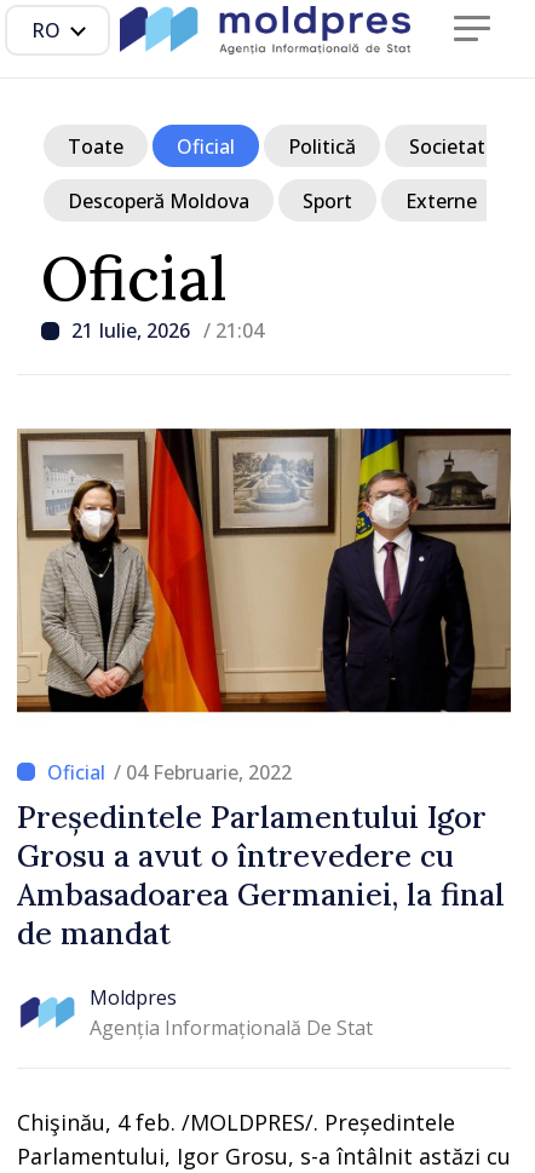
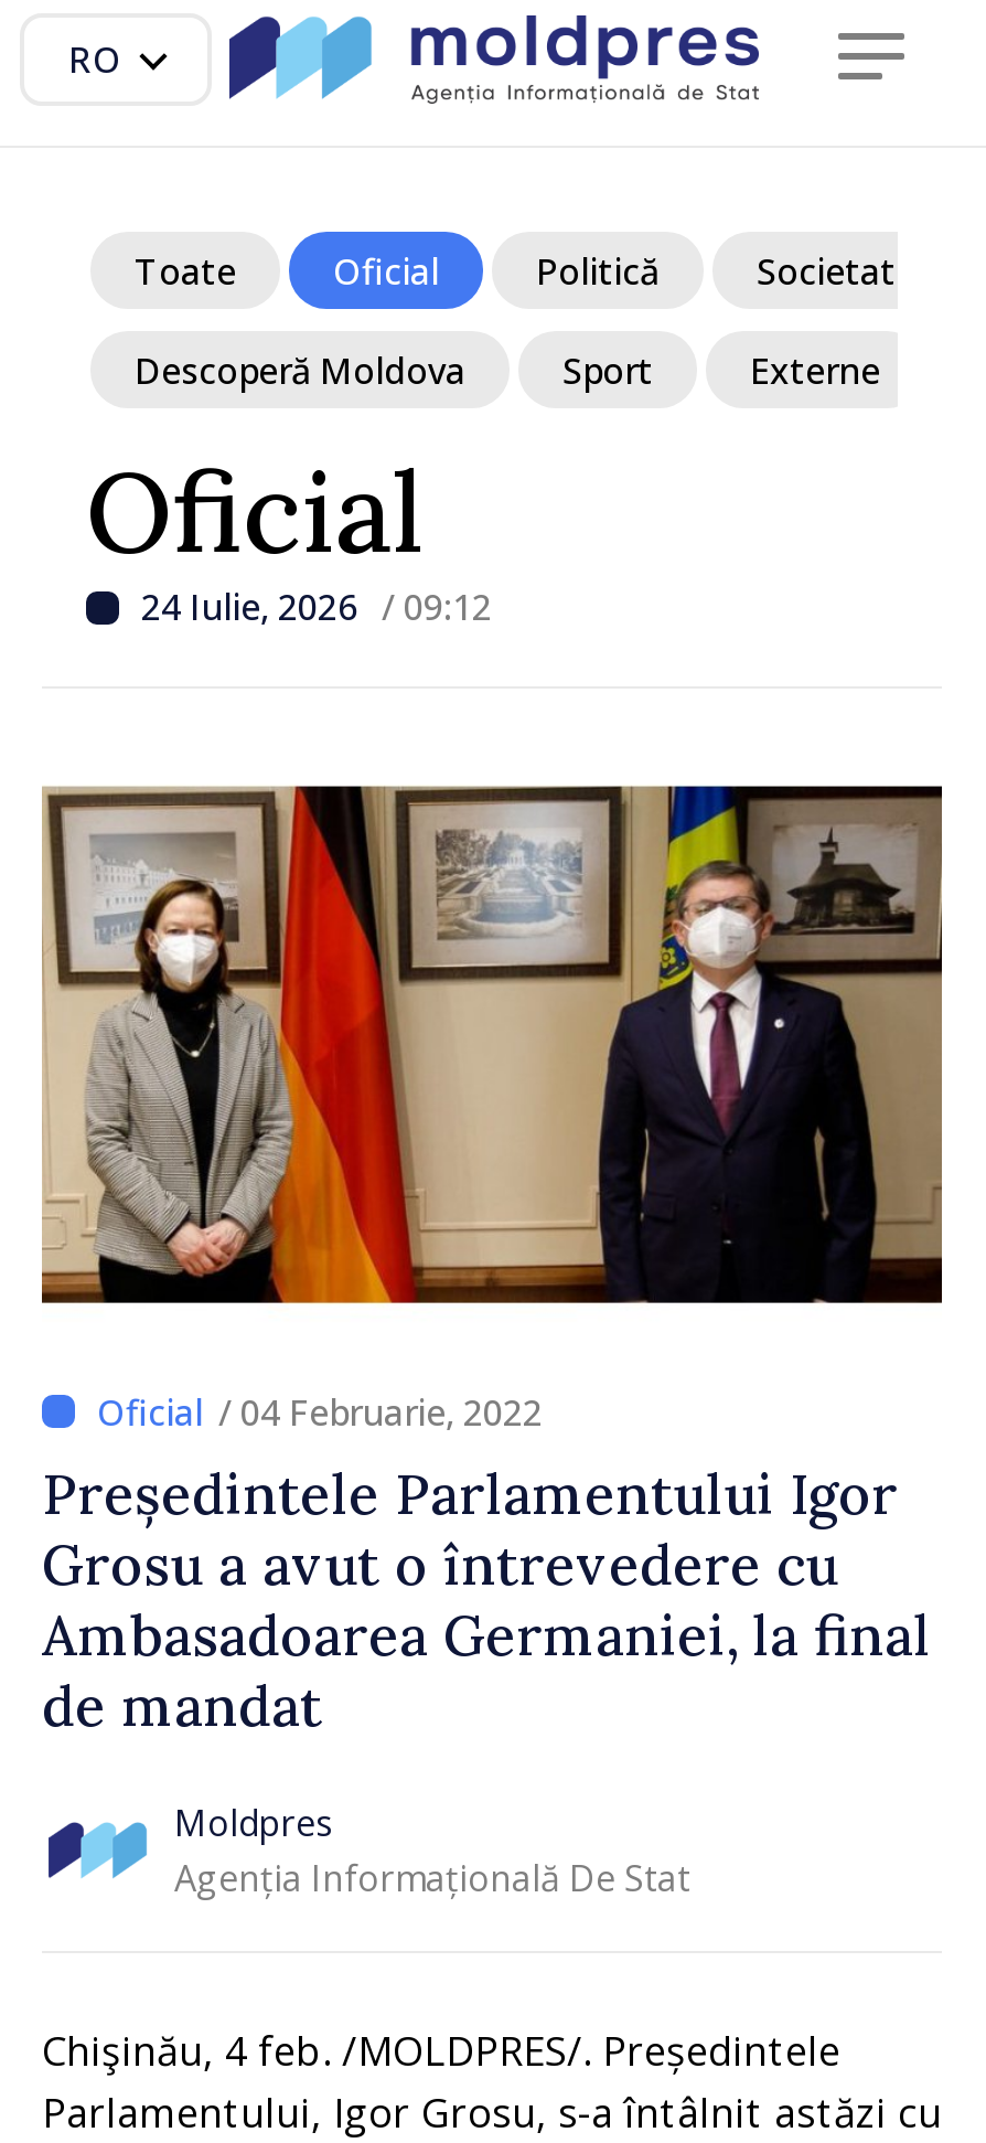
- 21 Iulie, 2026 / 21:04
+ 24 Iulie, 2026 / 09:12
